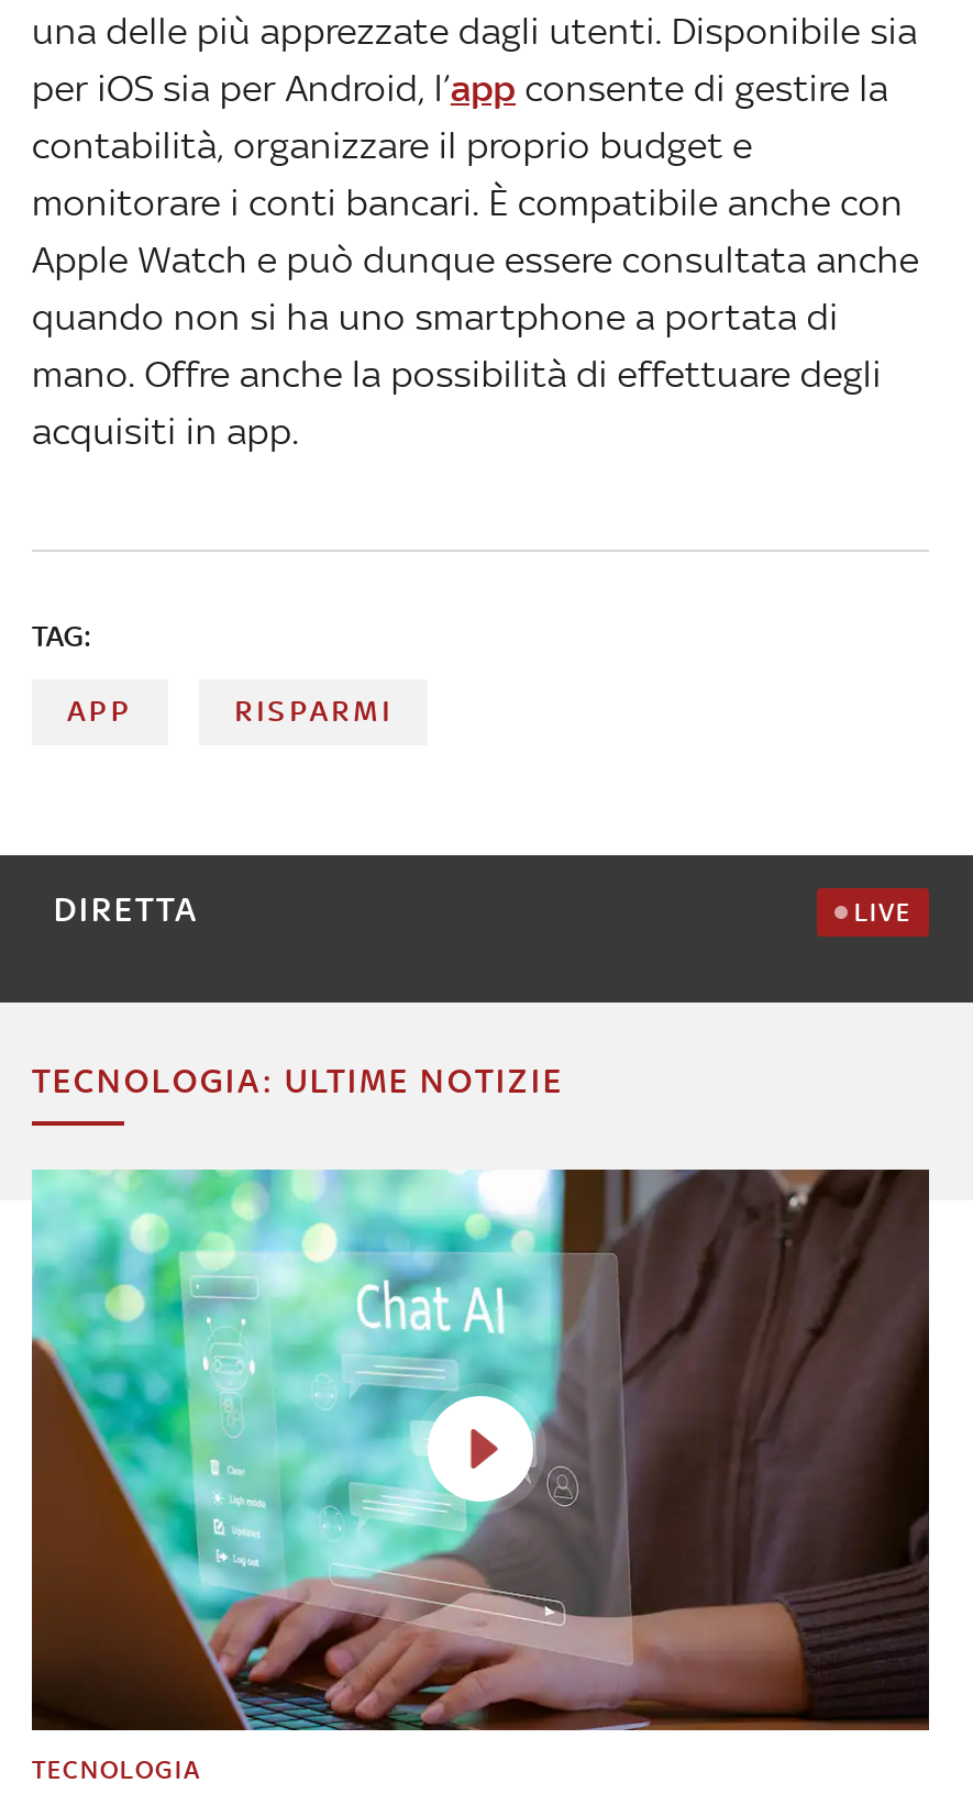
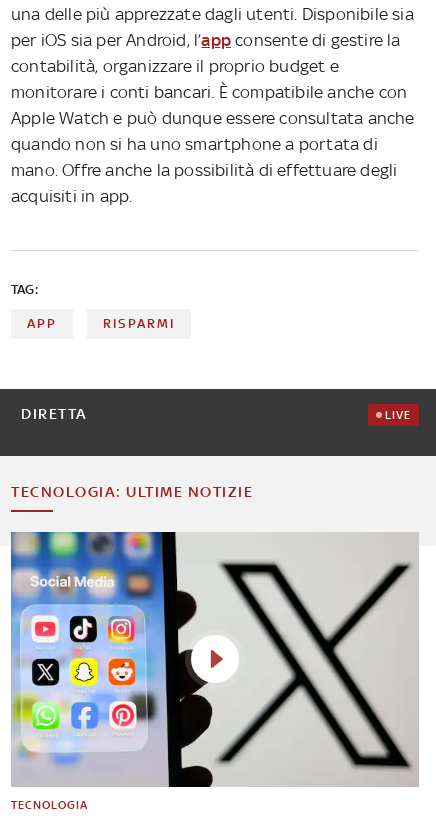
- [image]
+ [image]
